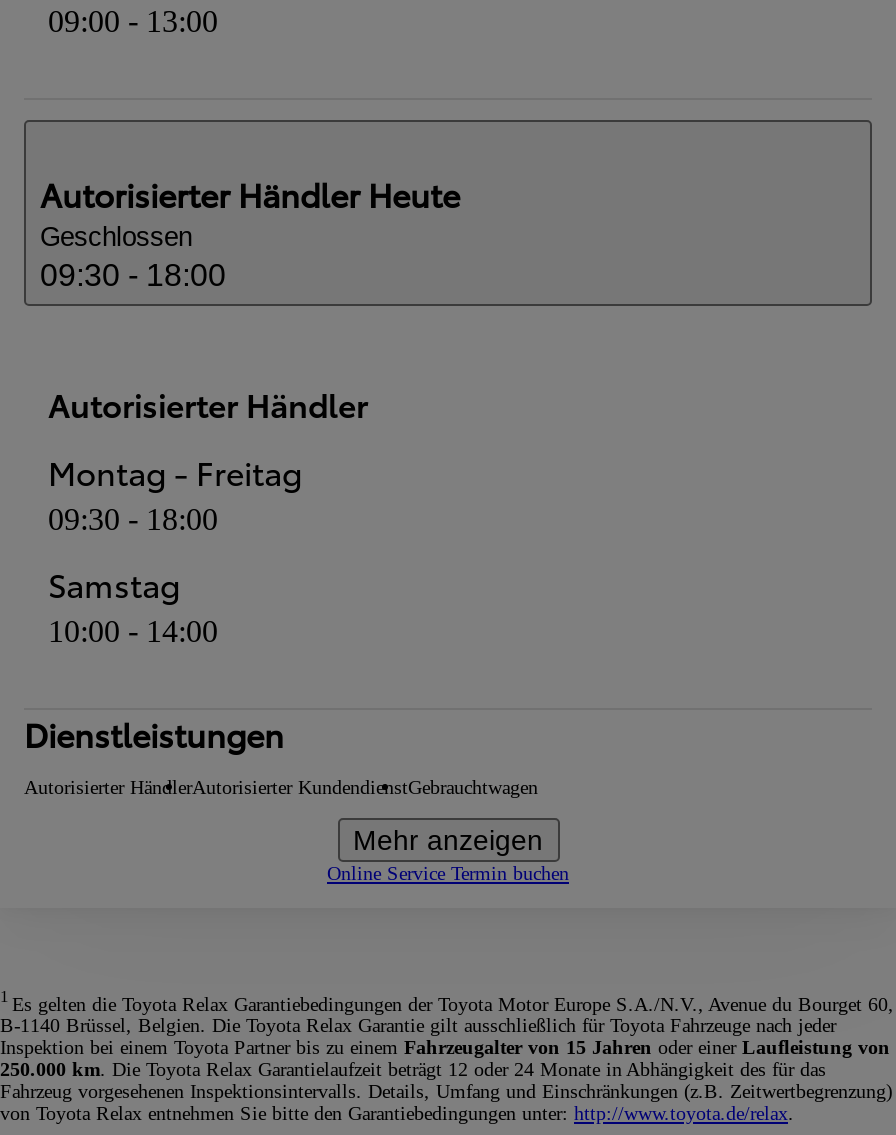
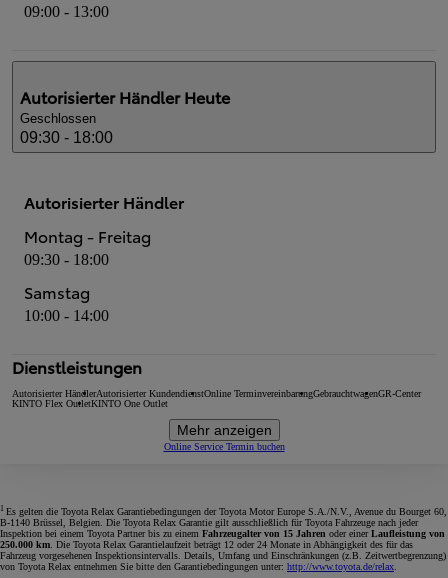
- Autorisierter HändlerAutorisierter KundendienstGebrauchtwagen
+ Autorisierter HändlerAutorisierter KundendienstOnline TerminvereinbarungGebrauchtwagenGR-Center
+ KINTO Flex Outlet KINTO One Outlet
